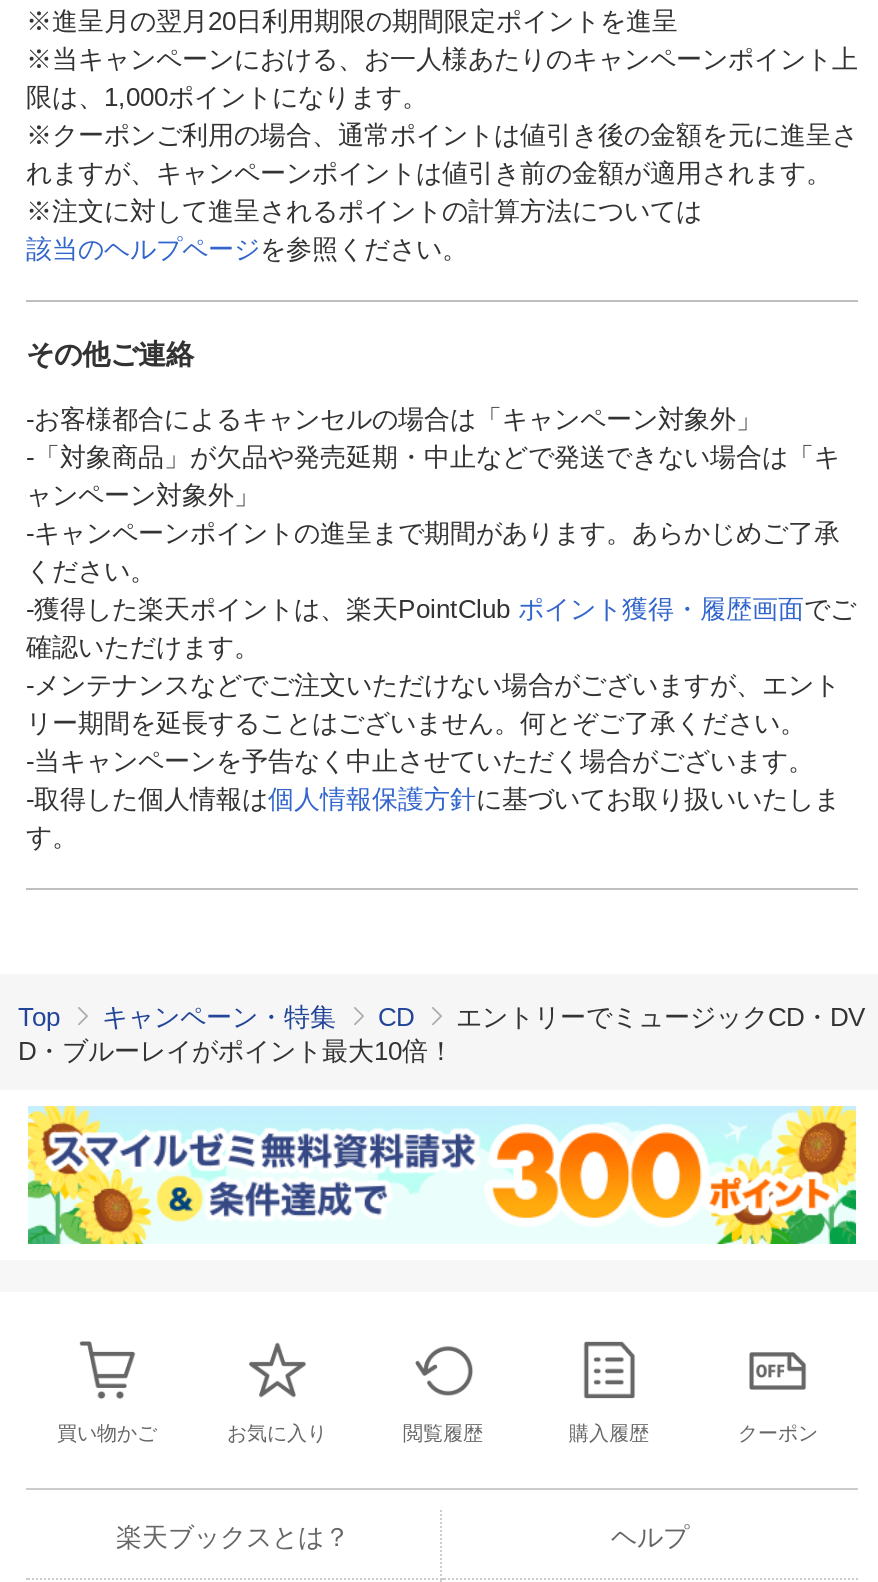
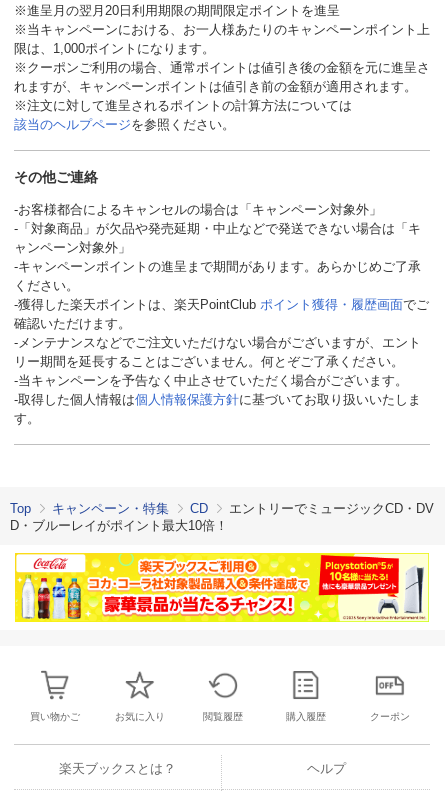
- [image]
+ [image]
